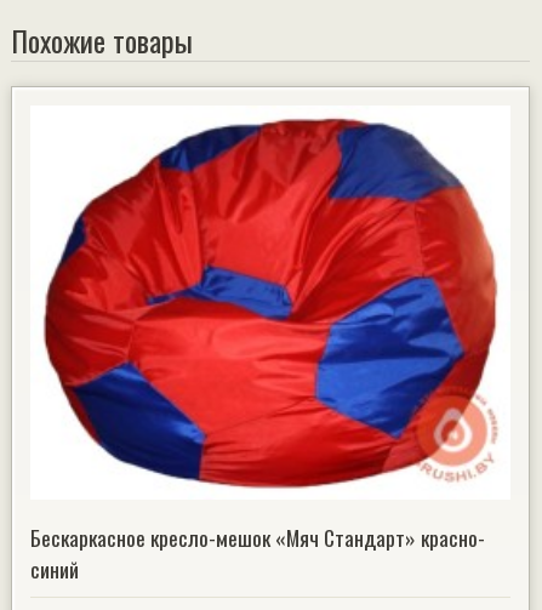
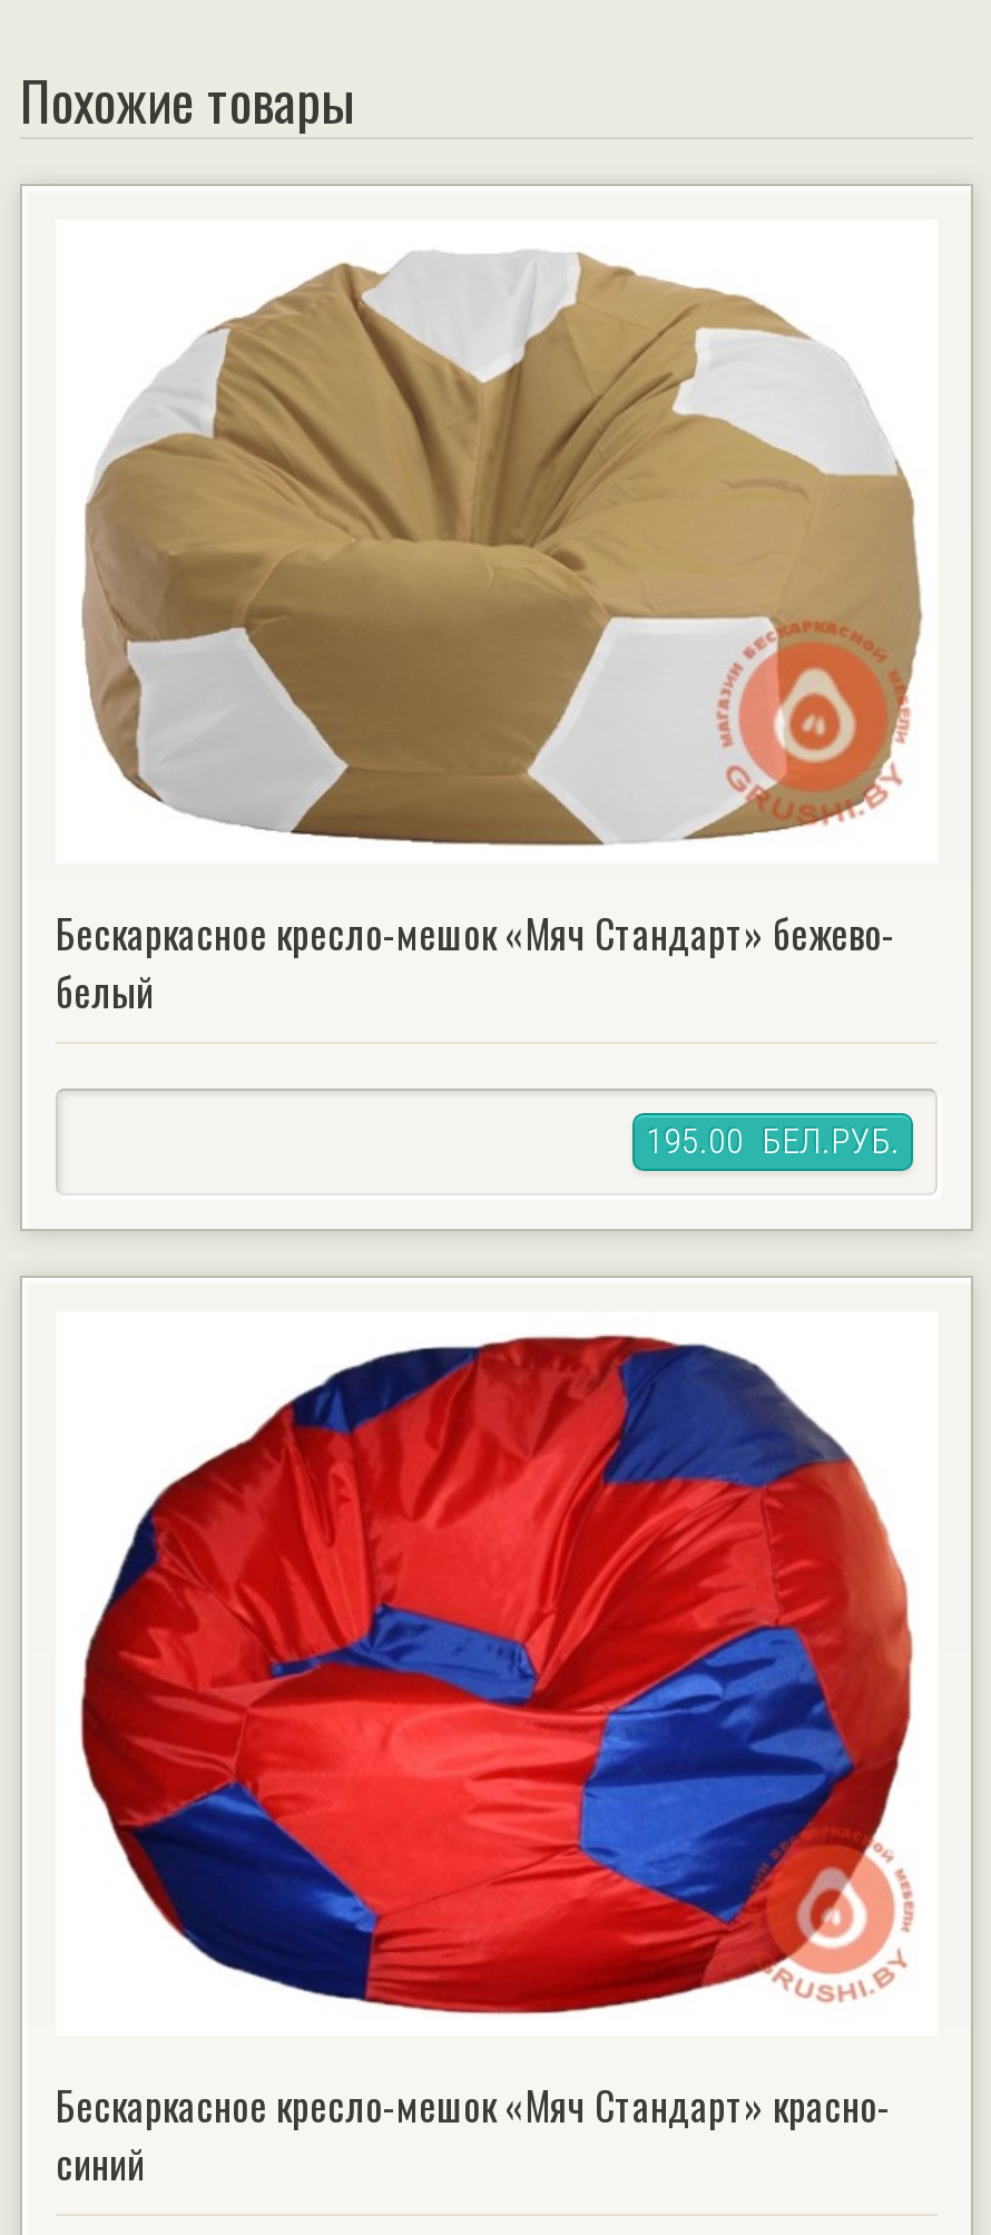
+ [image]
+ Бескаркасное кресло-мешок «Мяч Стандарт» бежево-
+ белый
+ 195.00 БЕЛ.РУБ.
